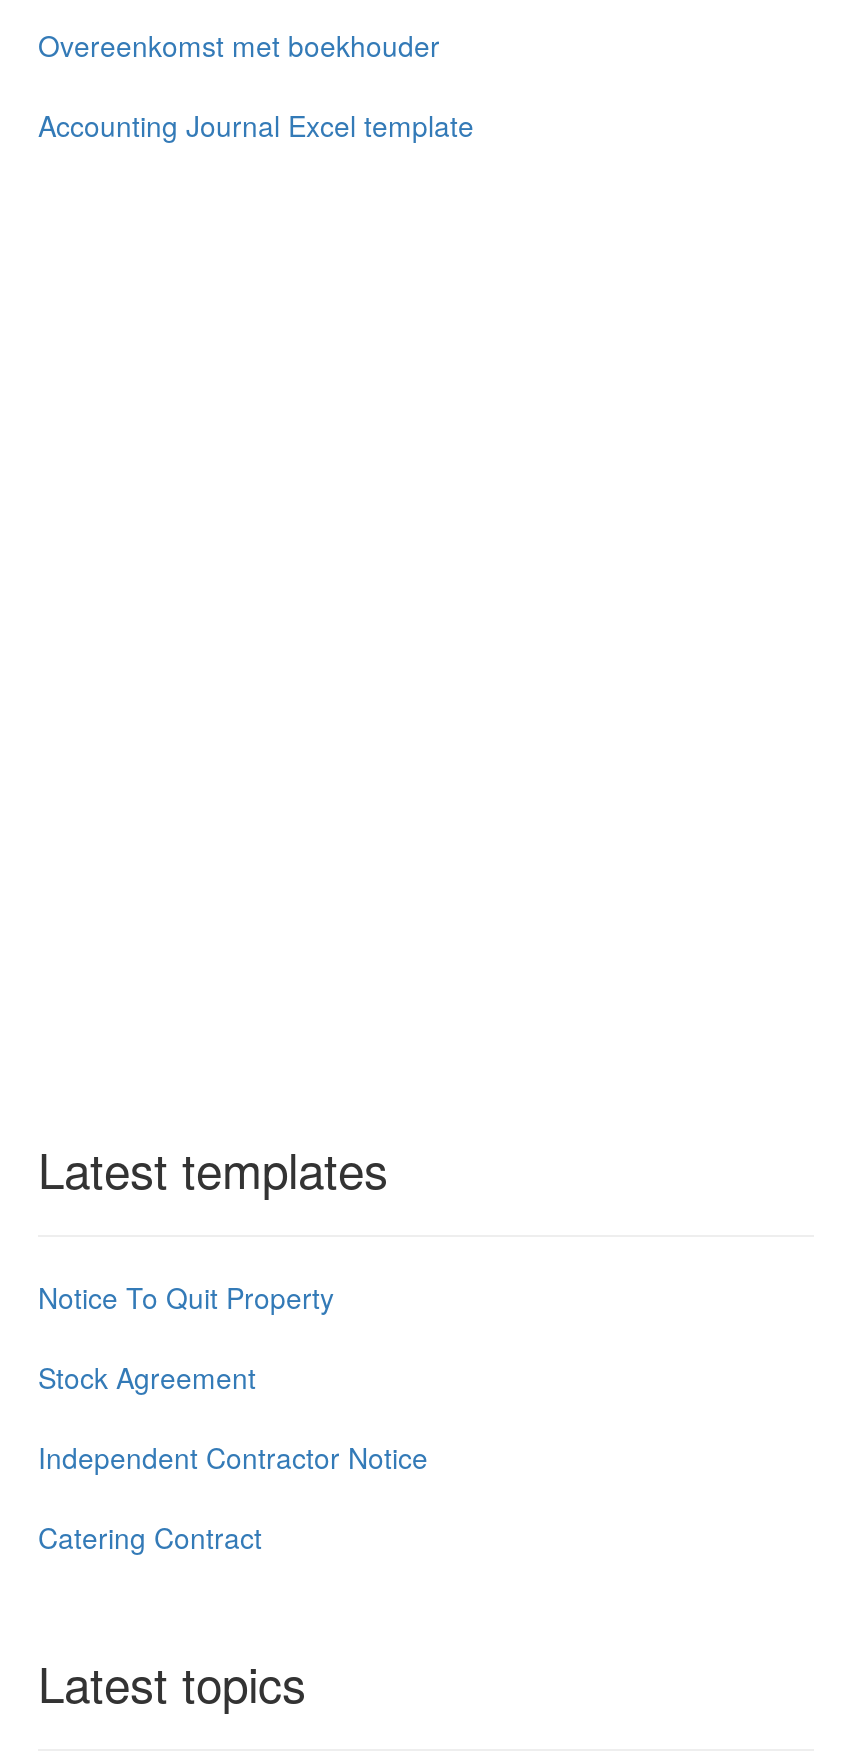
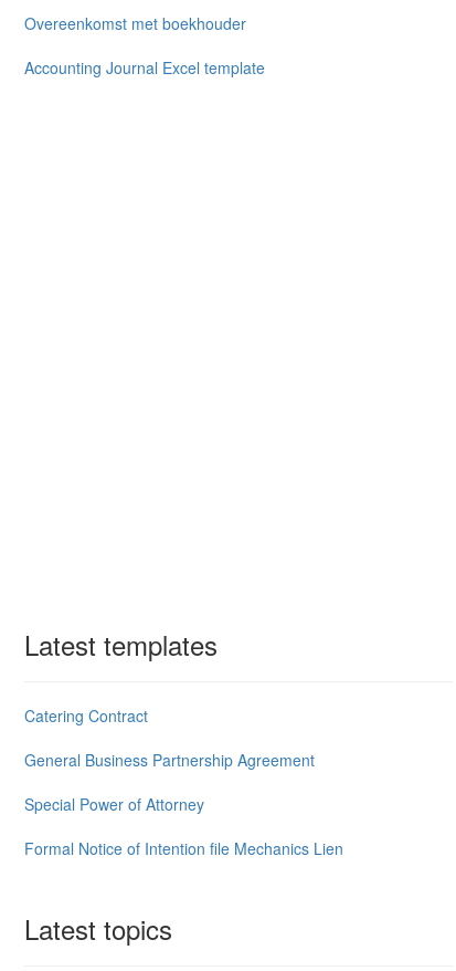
- Notice To Quit Property
- Stock Agreement
- Independent Contractor Notice

moved up: Catering Contract

+ General Business Partnership Agreement
+ Special Power of Attorney
+ Formal Notice of Intention file Mechanics Lien
